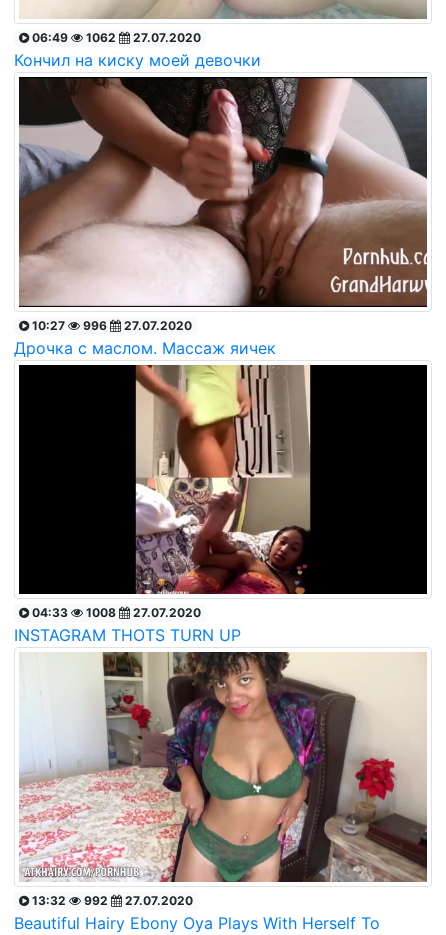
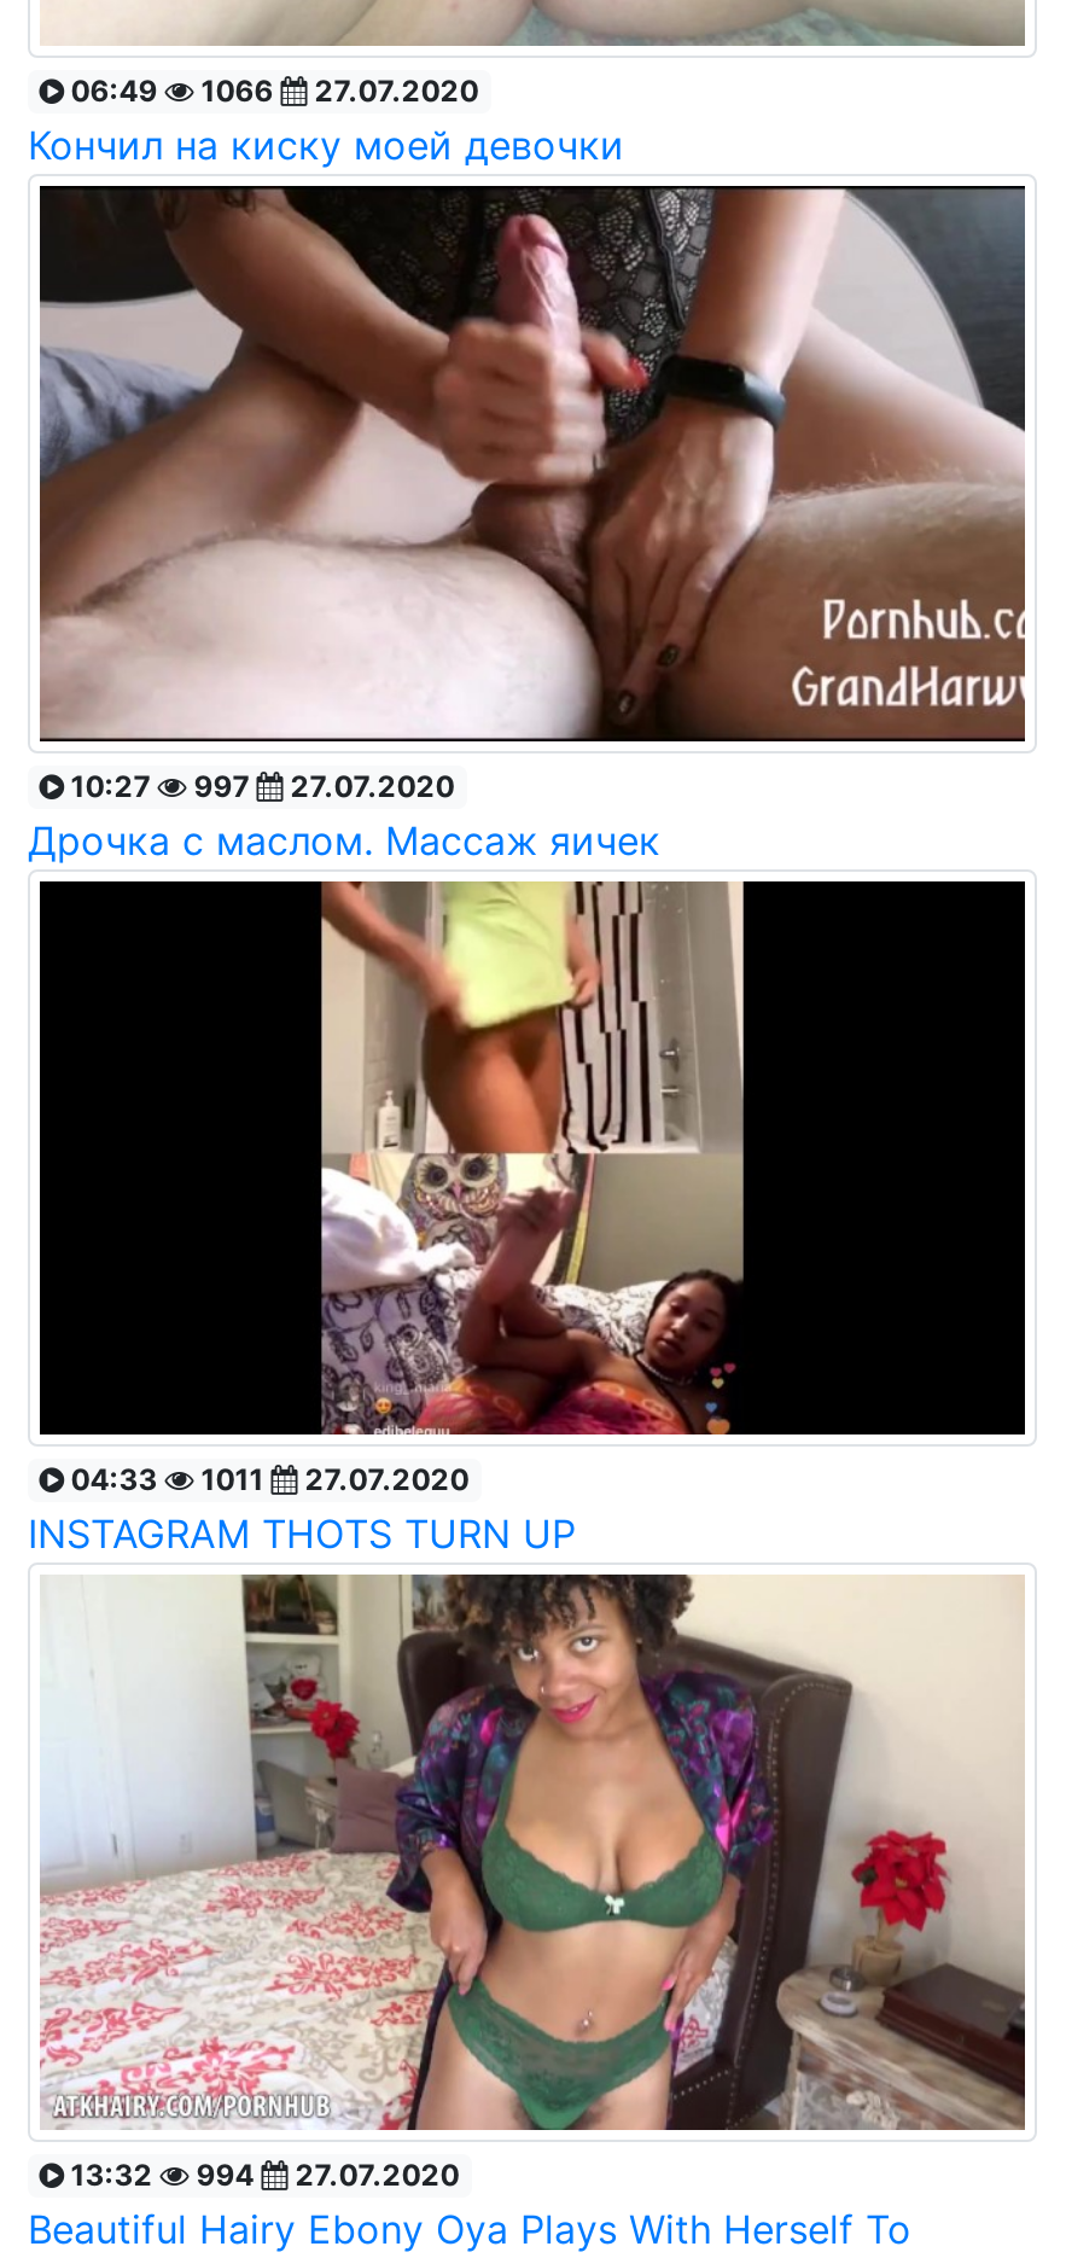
- 06:49 1062 27.07.2020
+ 06:49 1066 27.07.2020

- 10:27 996 27.07.2020
+ 10:27 997 27.07.2020

- 04:33 1008 27.07.2020
+ 04:33 1011 27.07.2020

- 13:32 992 27.07.2020
+ 13:32 994 27.07.2020
